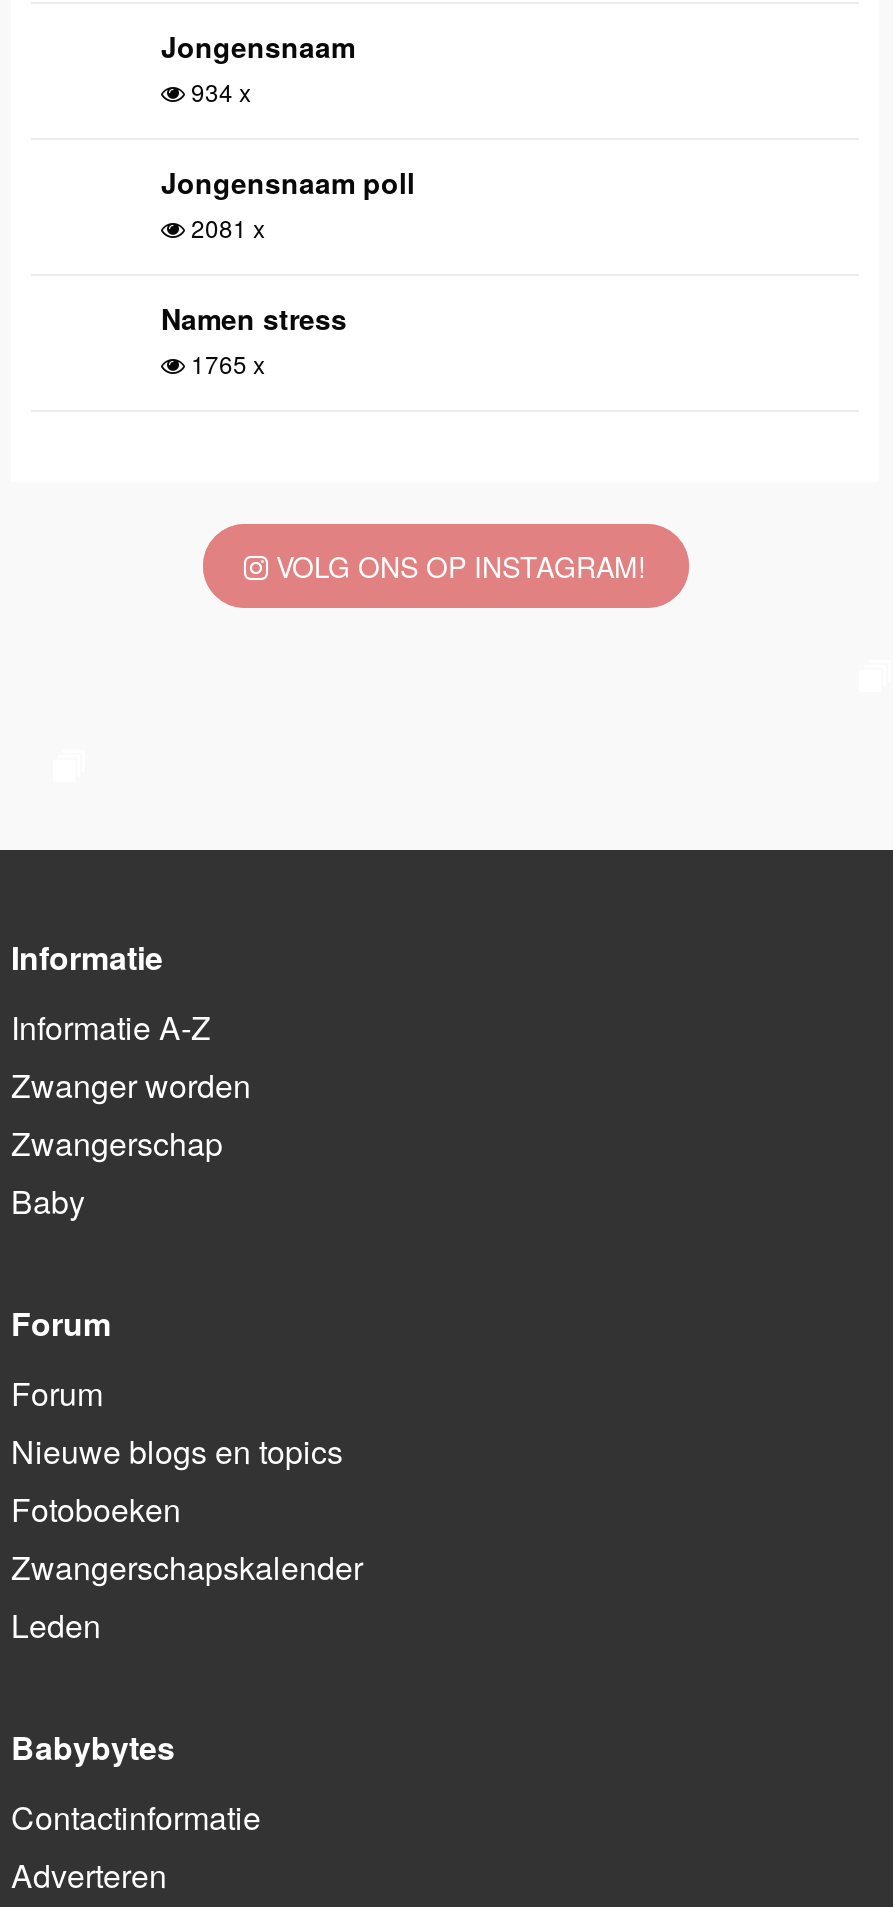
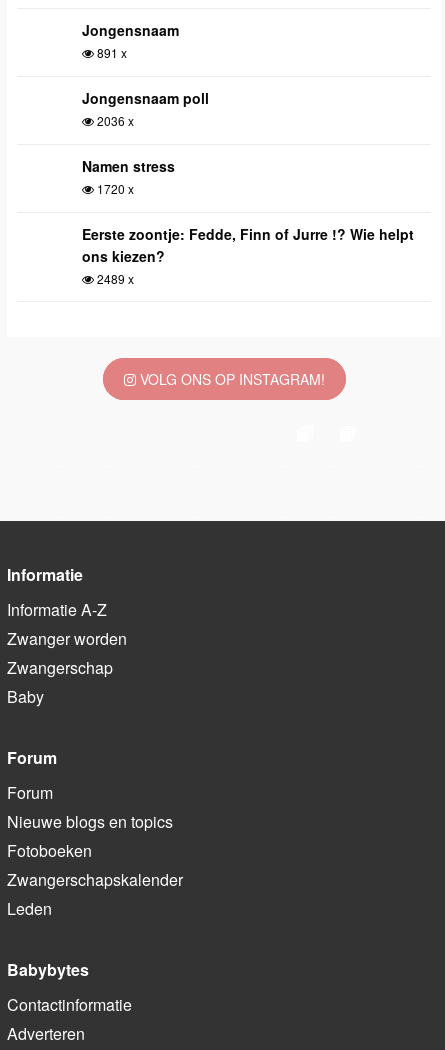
- 934 x
+ 891 x

- 2081 x
+ 2036 x

- 1765 x
+ 1720 x
+ Eerste zoontje: Fedde, Finn of Jurre !? Wie helpt
+ ons kiezen?
+ 2489 x
